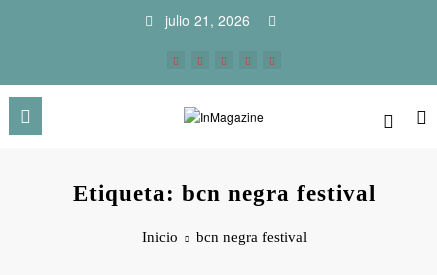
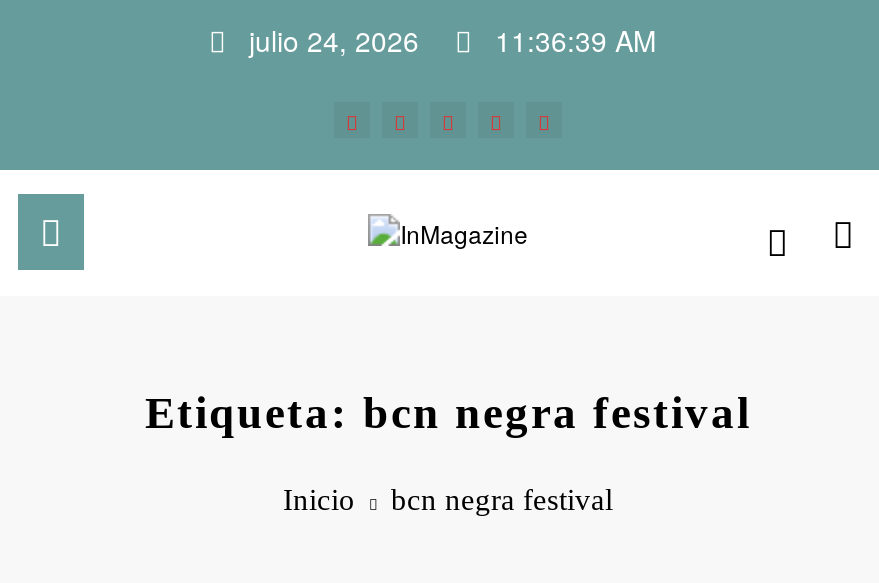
- julio 21, 2026
+ julio 24, 2026
+ 11:36:39 AM
